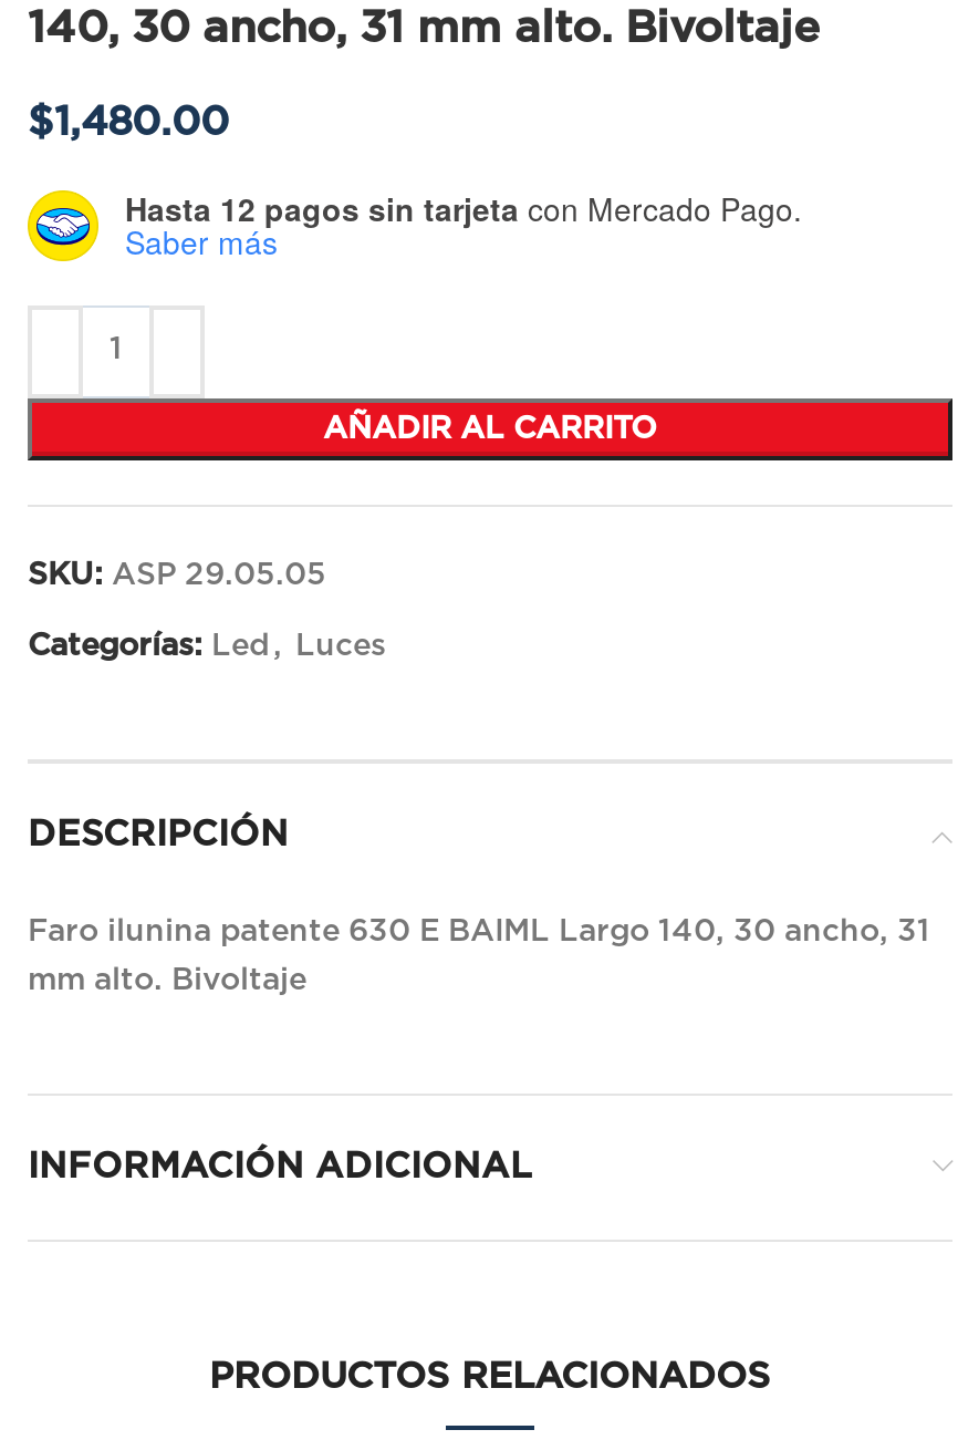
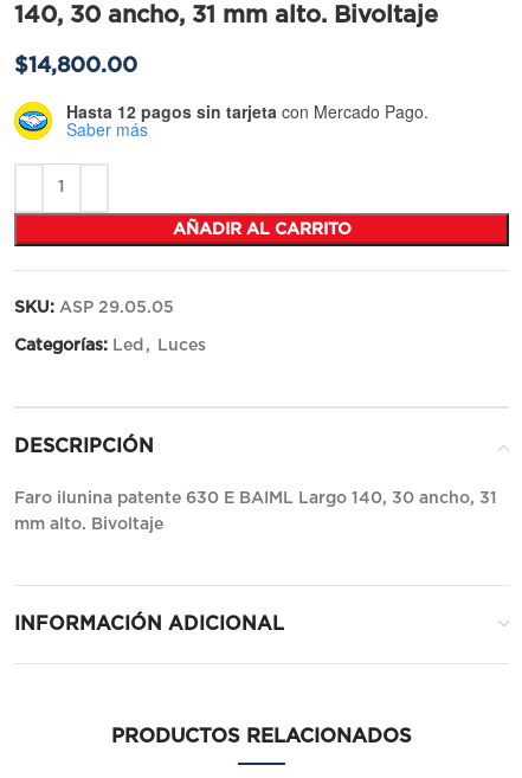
- $1,480.00
+ $14,800.00
